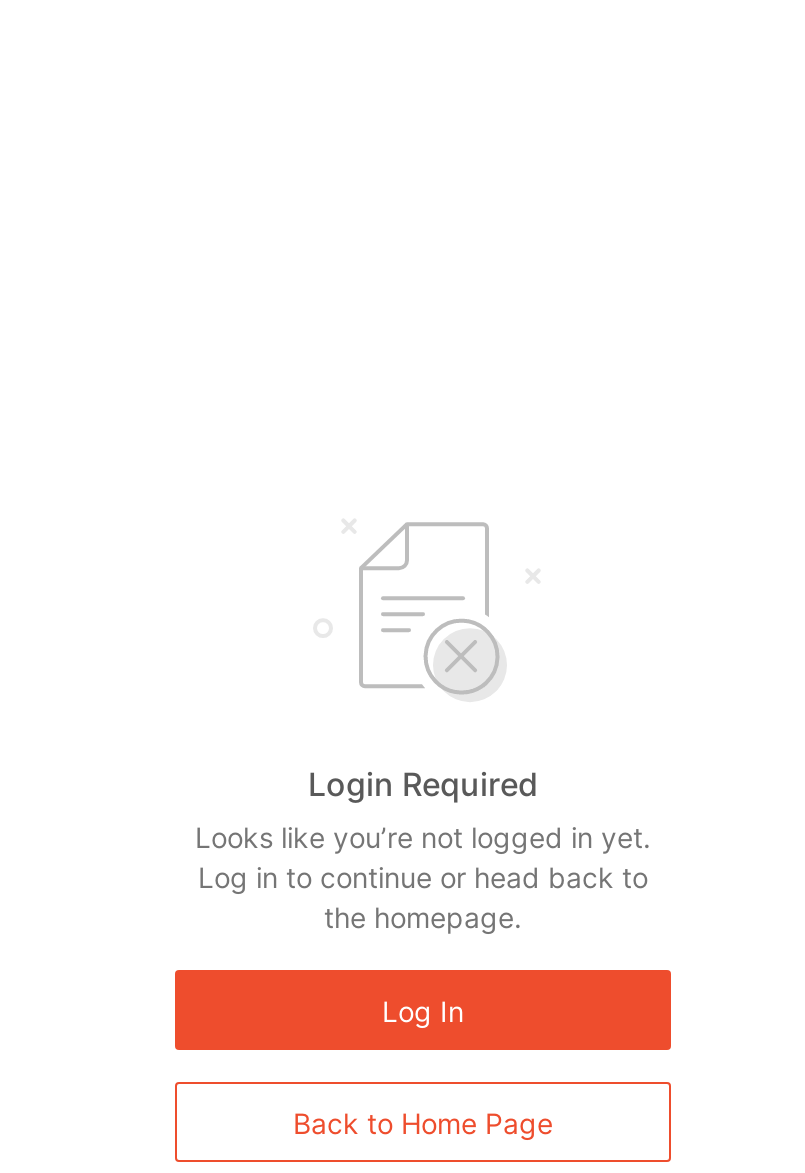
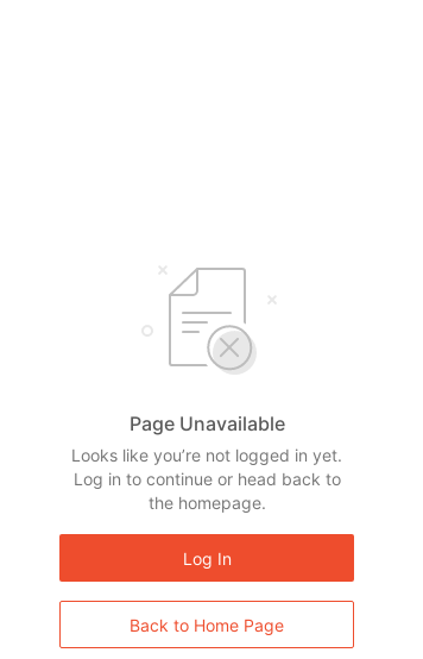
- Login Required
+ Page Unavailable
